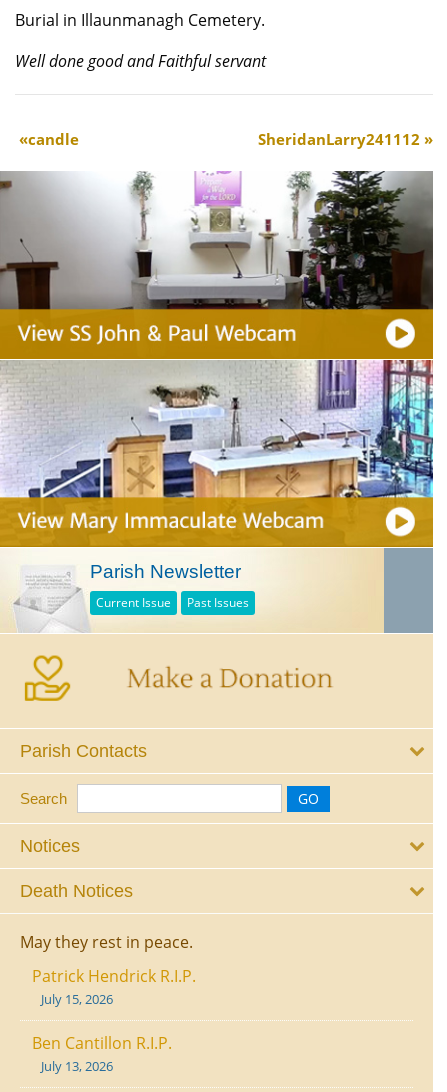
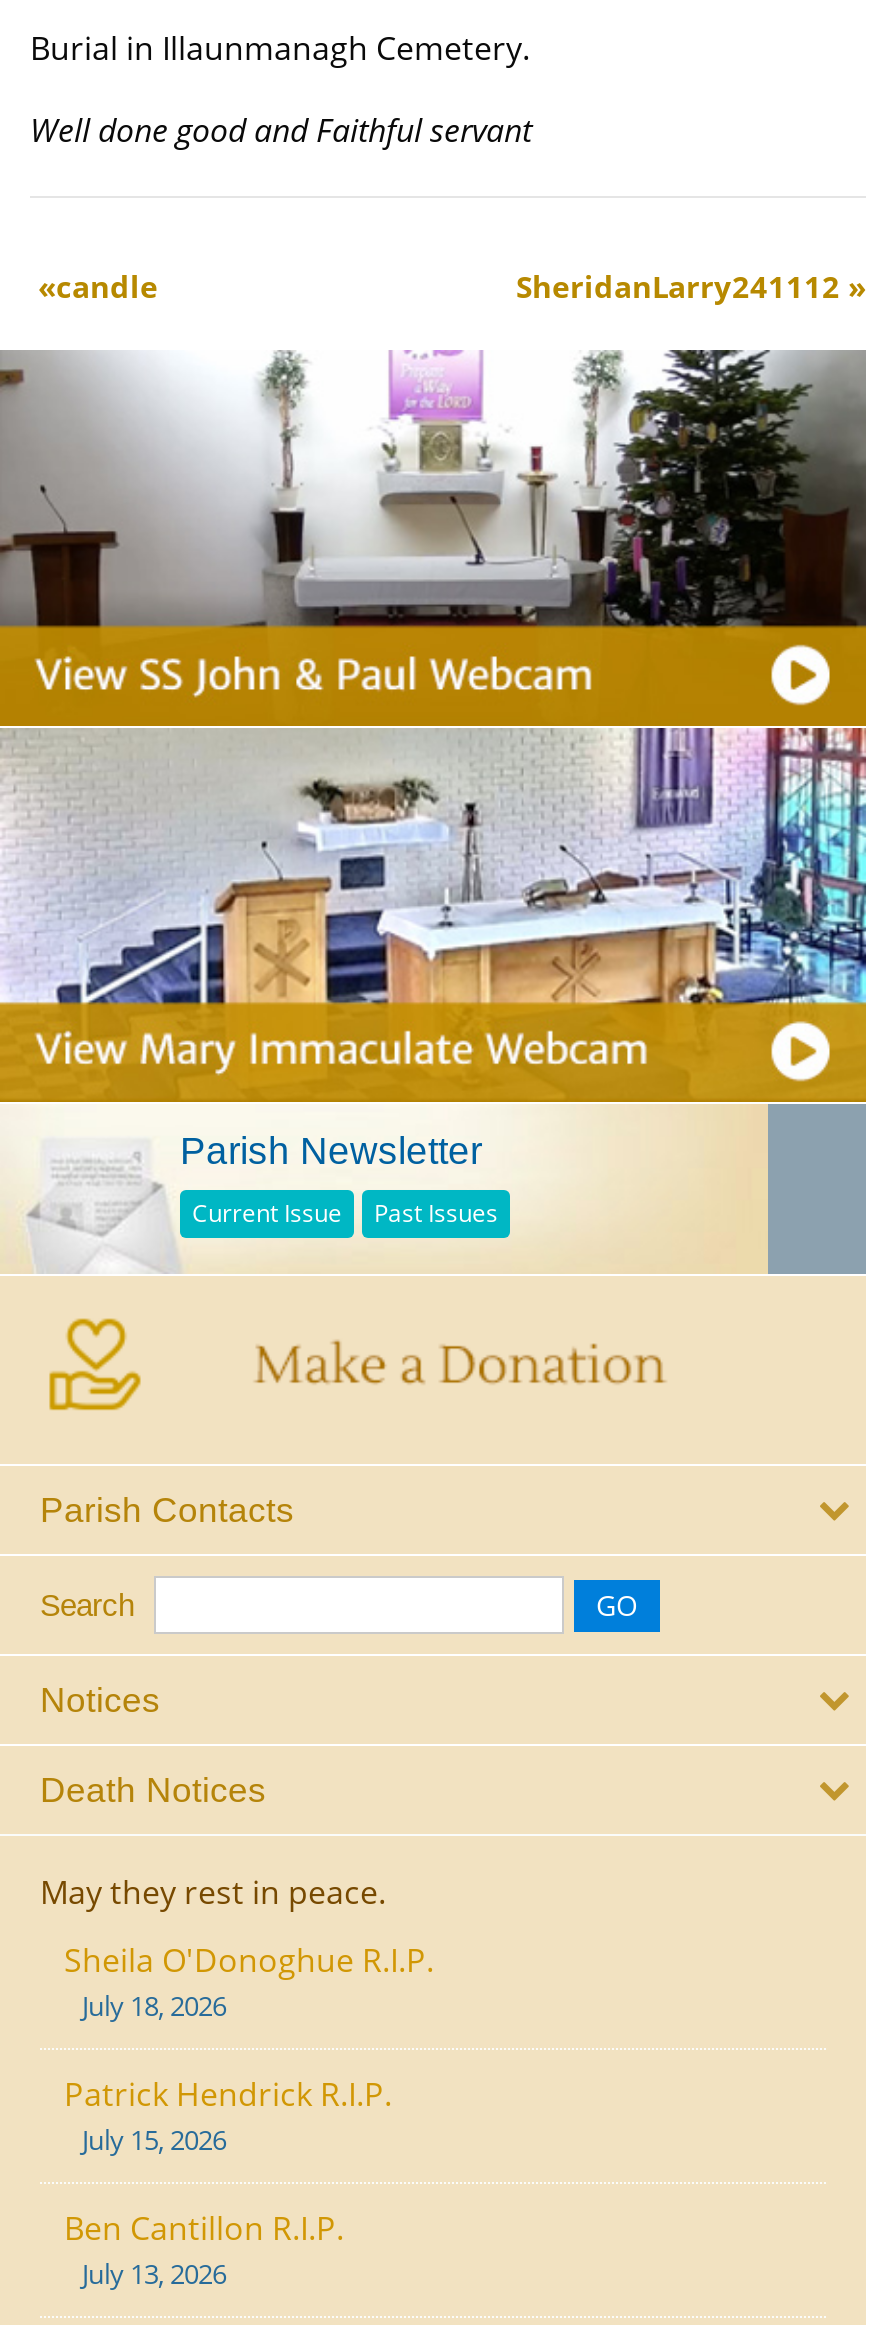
+ Sheila O'Donoghue R.I.P.
+ July 18, 2026
